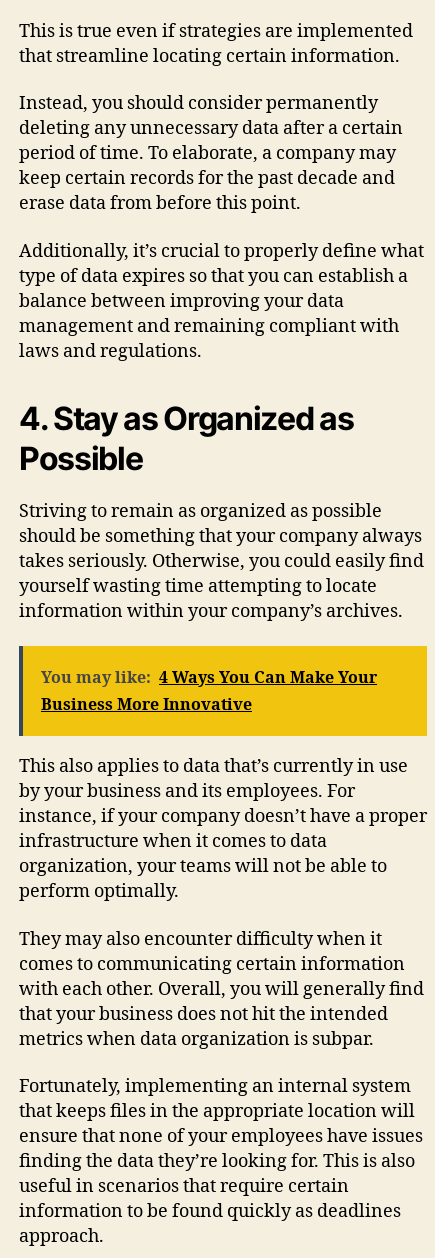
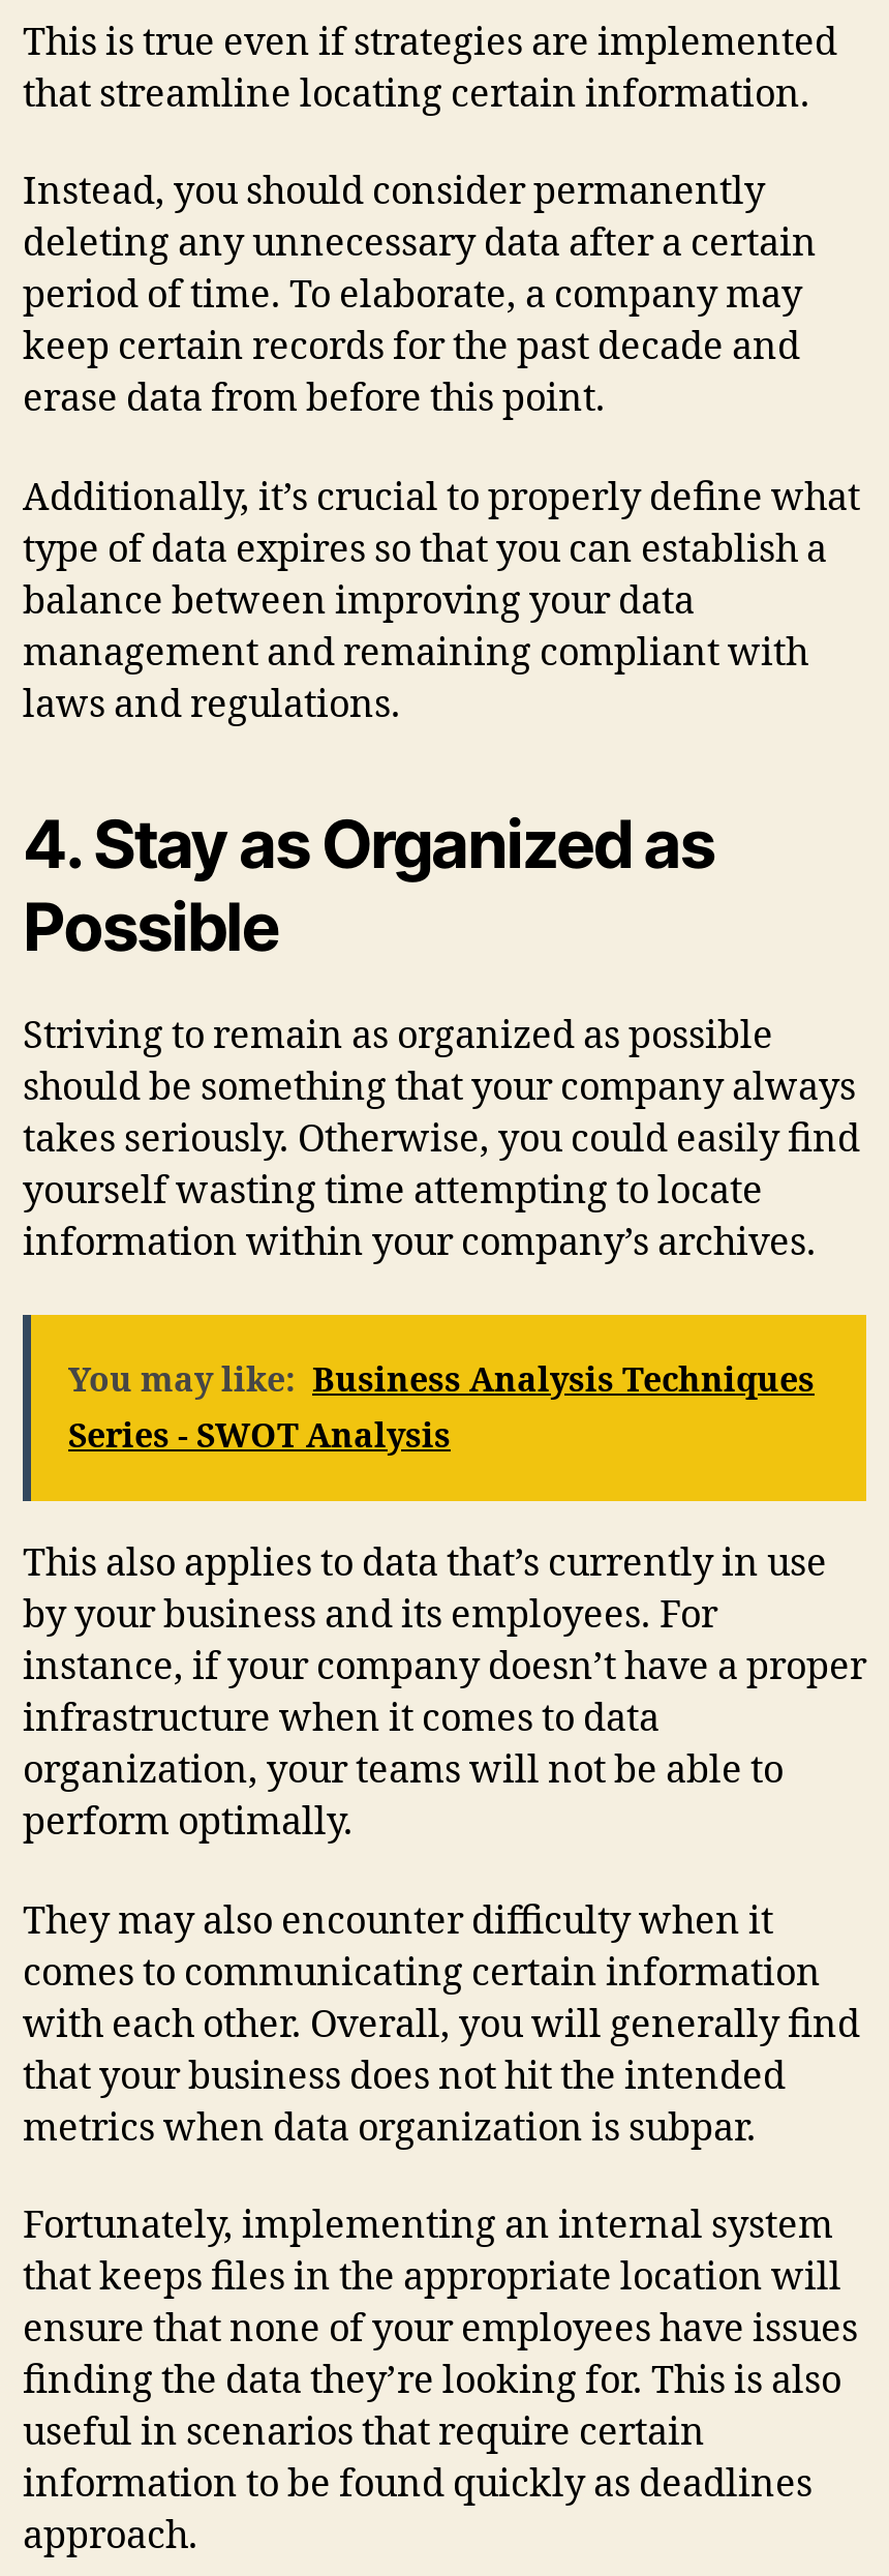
- You may like: 4 Ways You Can Make Your
- Business More Innovative
+ You may like: Business Analysis Techniques
+ Series - SWOT Analysis
